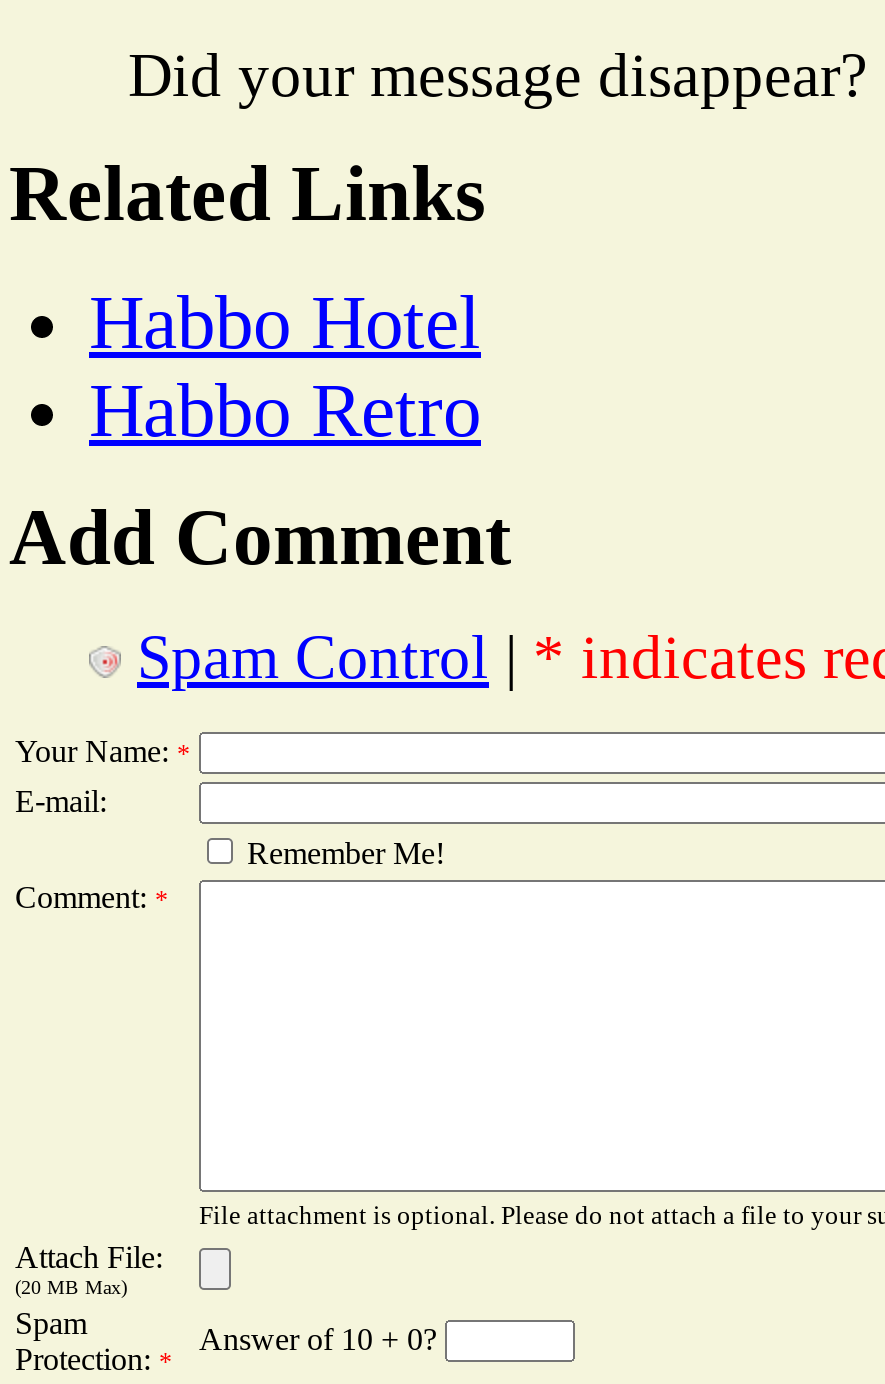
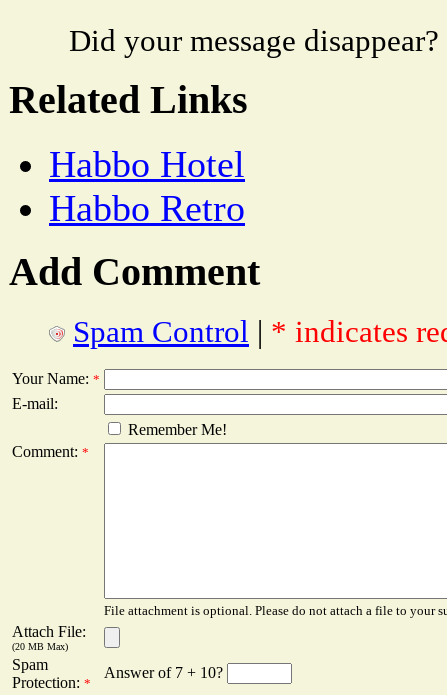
- Answer of 10 + 0?
+ Answer of 7 + 10?
